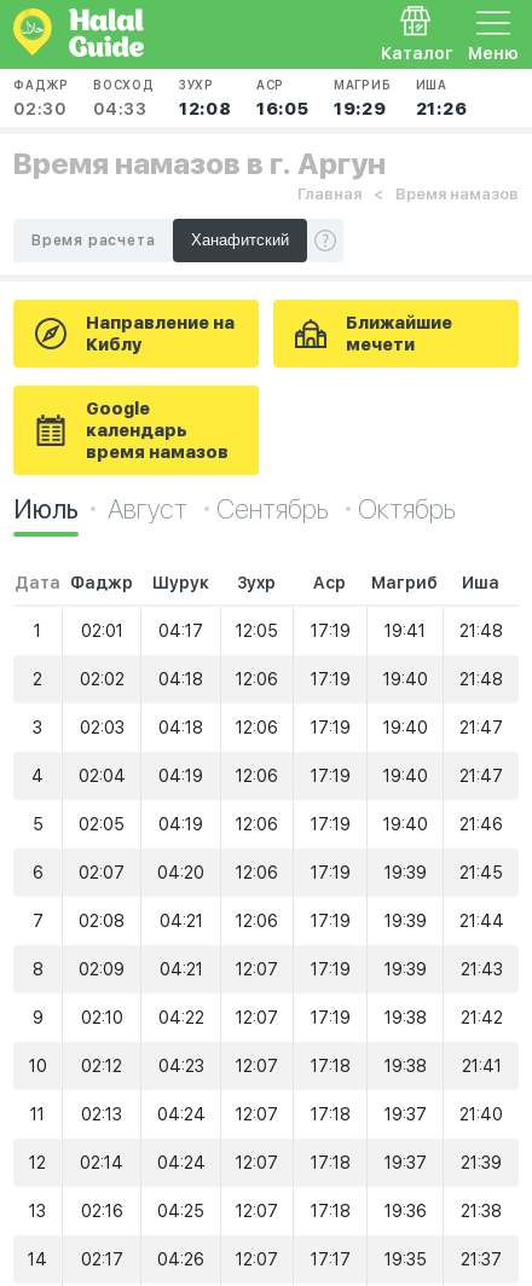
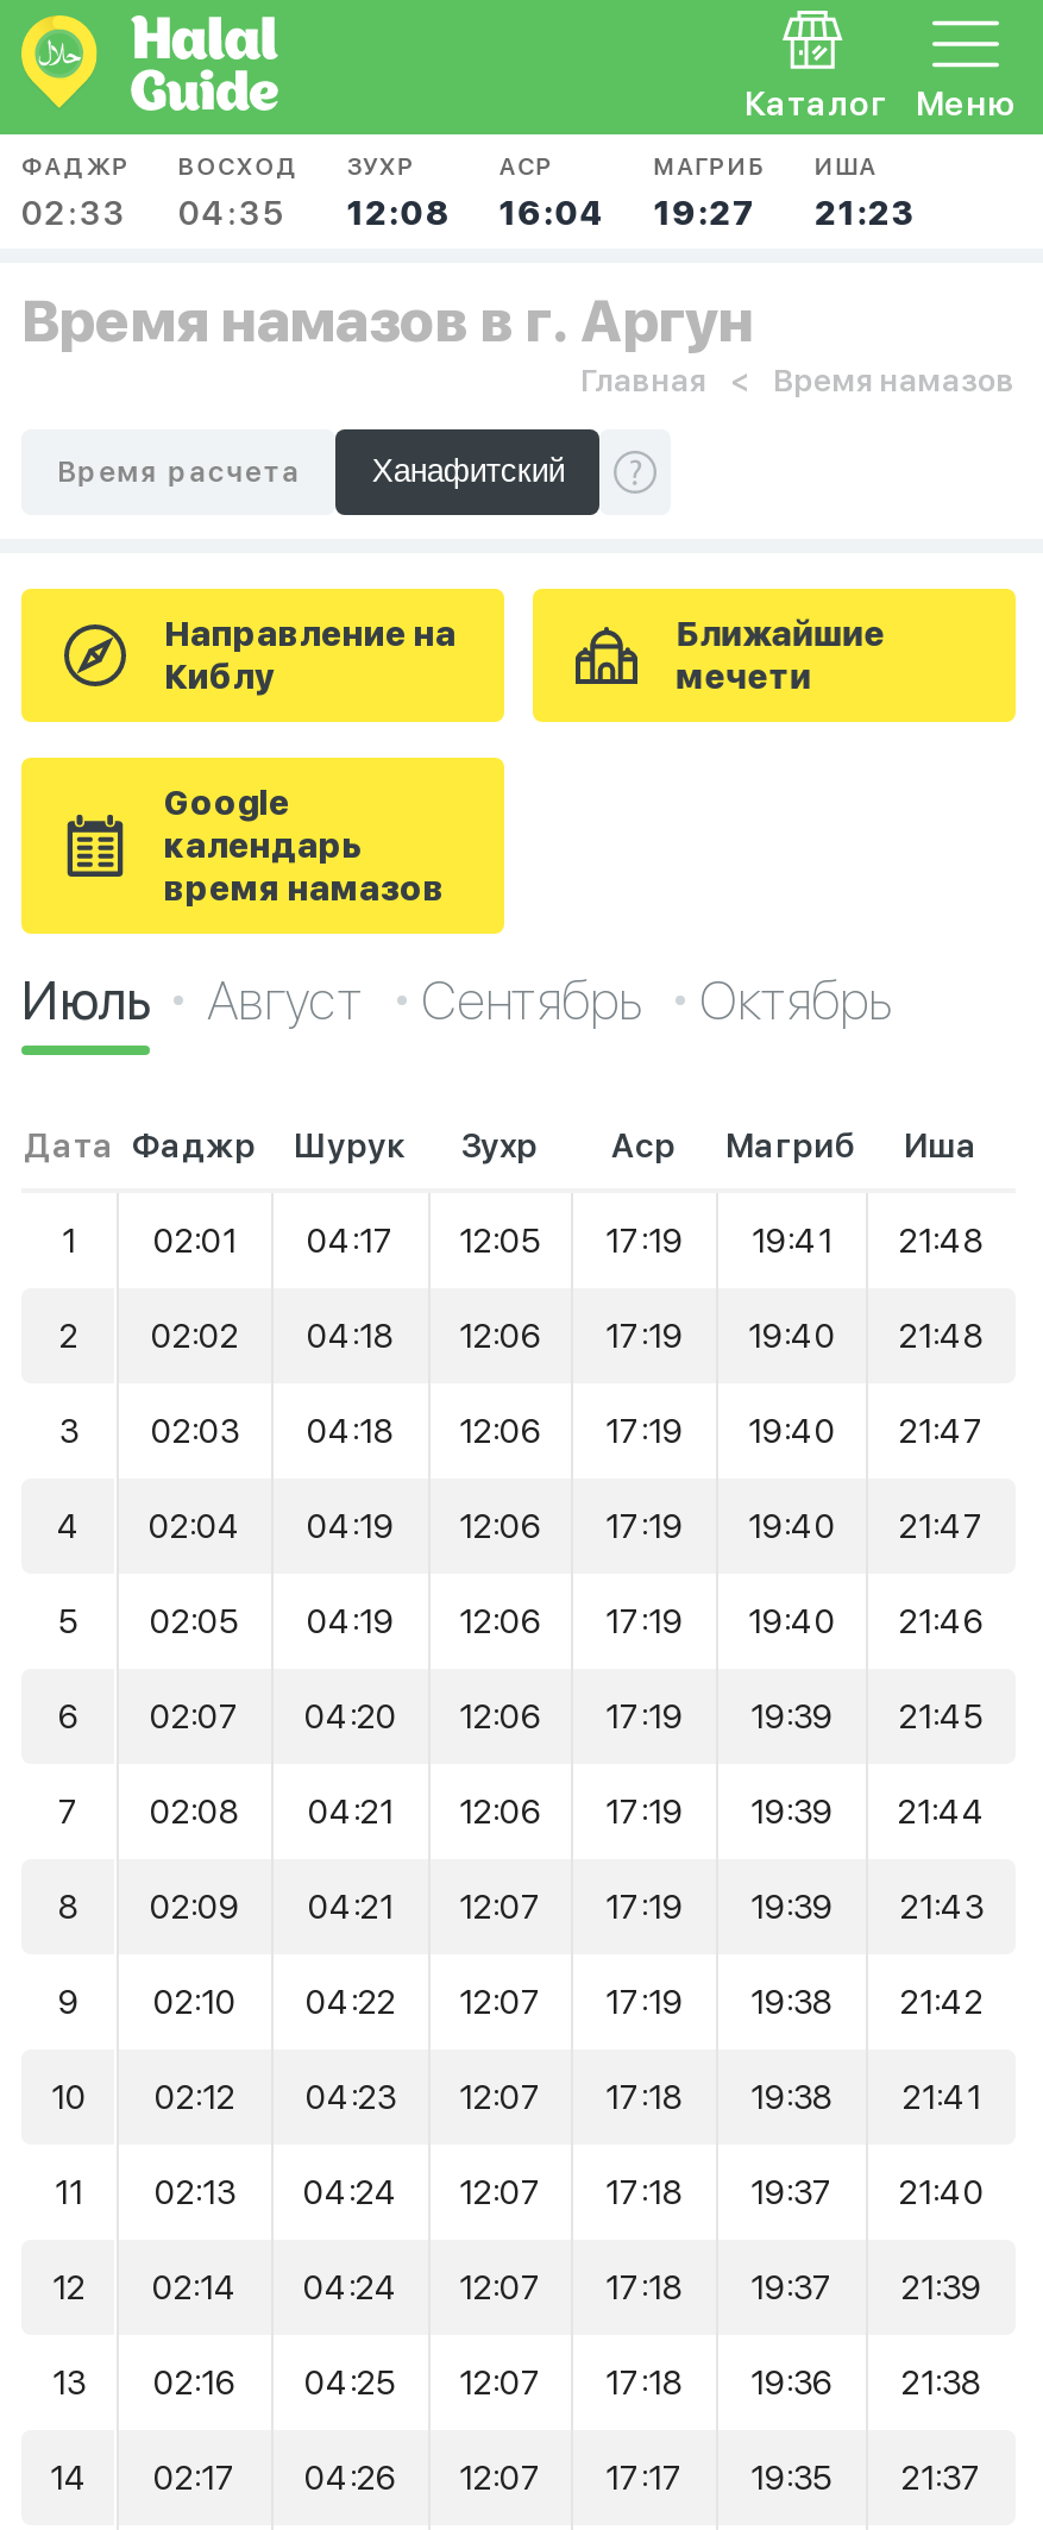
- 02:30
+ 02:33

- 04:33
+ 04:35

- 16:05
+ 16:04

- 19:29
+ 19:27

- 21:26
+ 21:23
